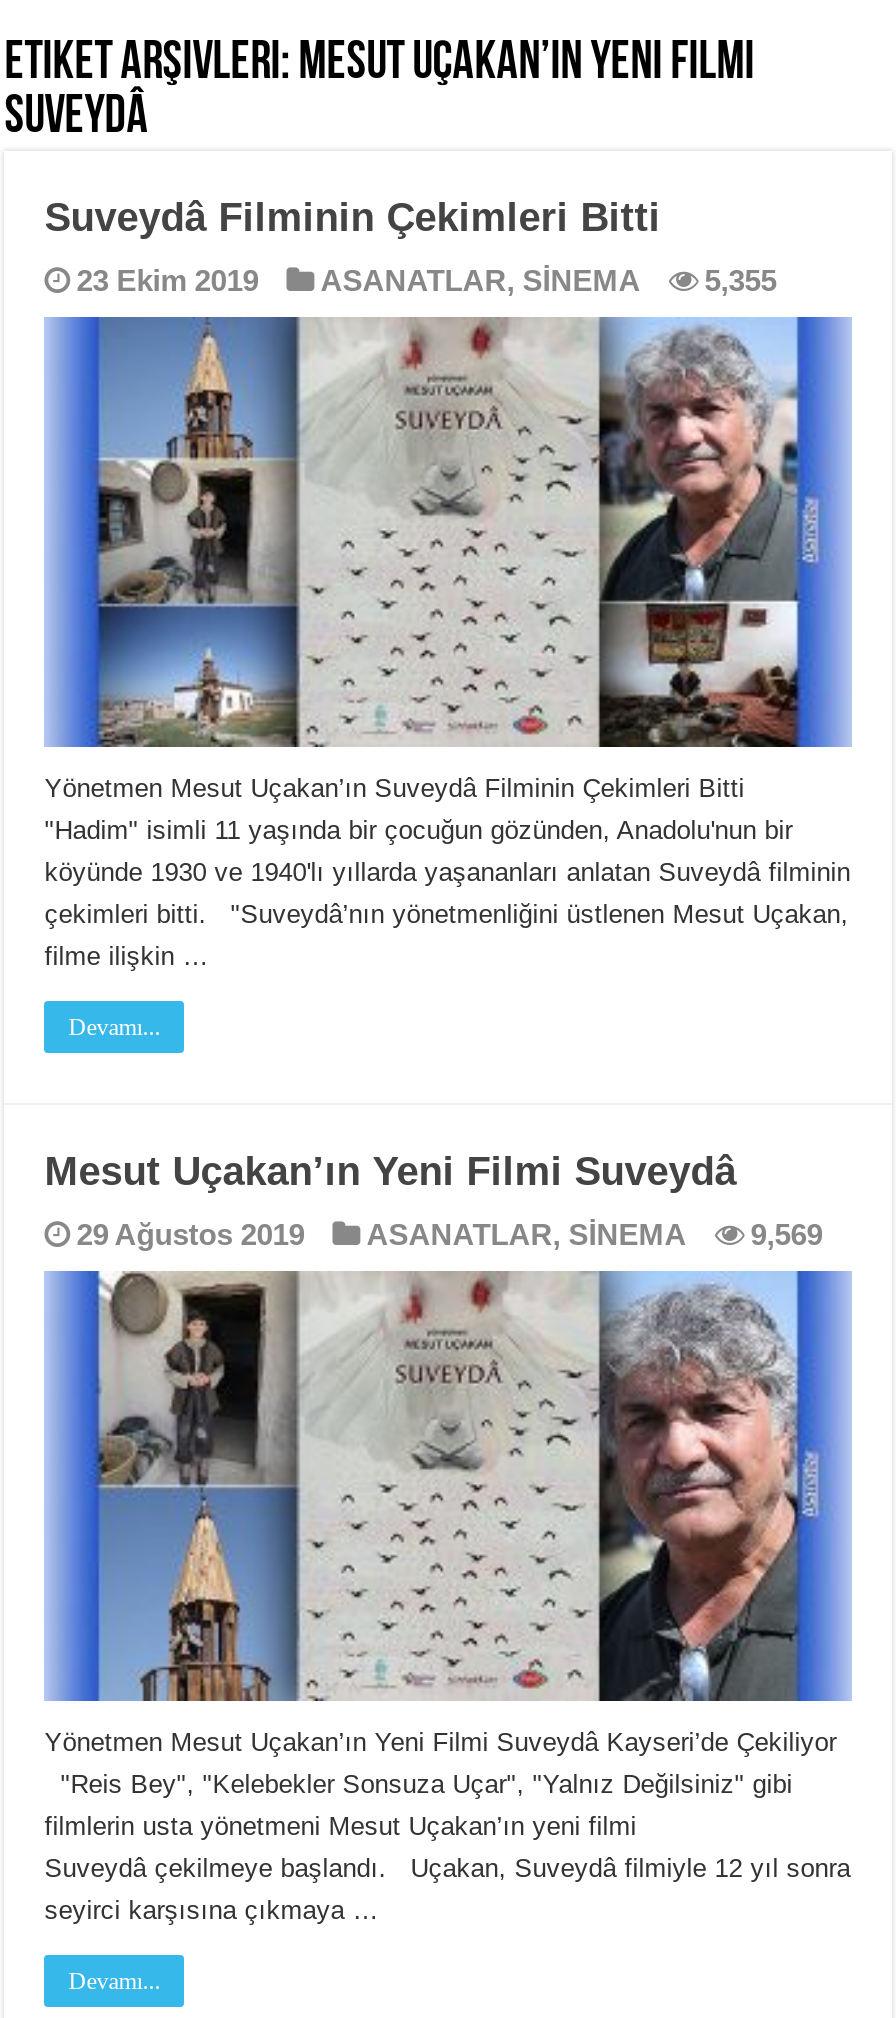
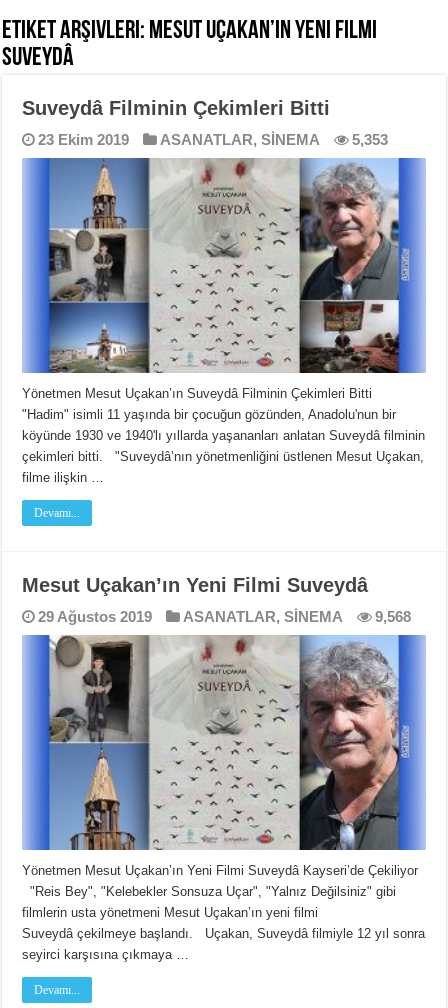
- 23 Ekim 2019 ASANATLAR, SİNEMA 5,355
+ 23 Ekim 2019 ASANATLAR, SİNEMA 5,353

- 29 Ağustos 2019 ASANATLAR, SİNEMA 9,569
+ 29 Ağustos 2019 ASANATLAR, SİNEMA 9,568
